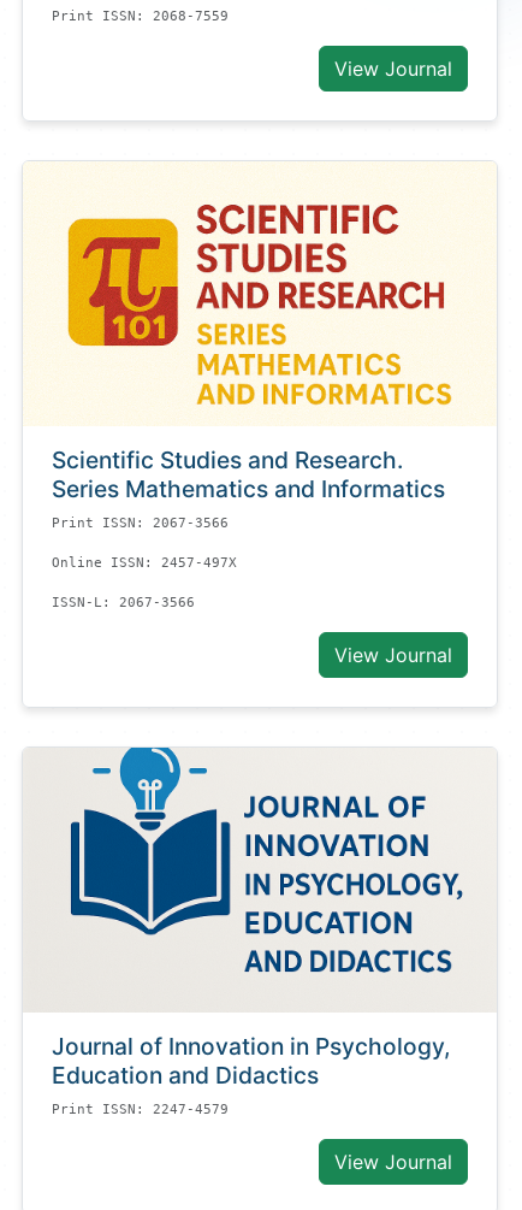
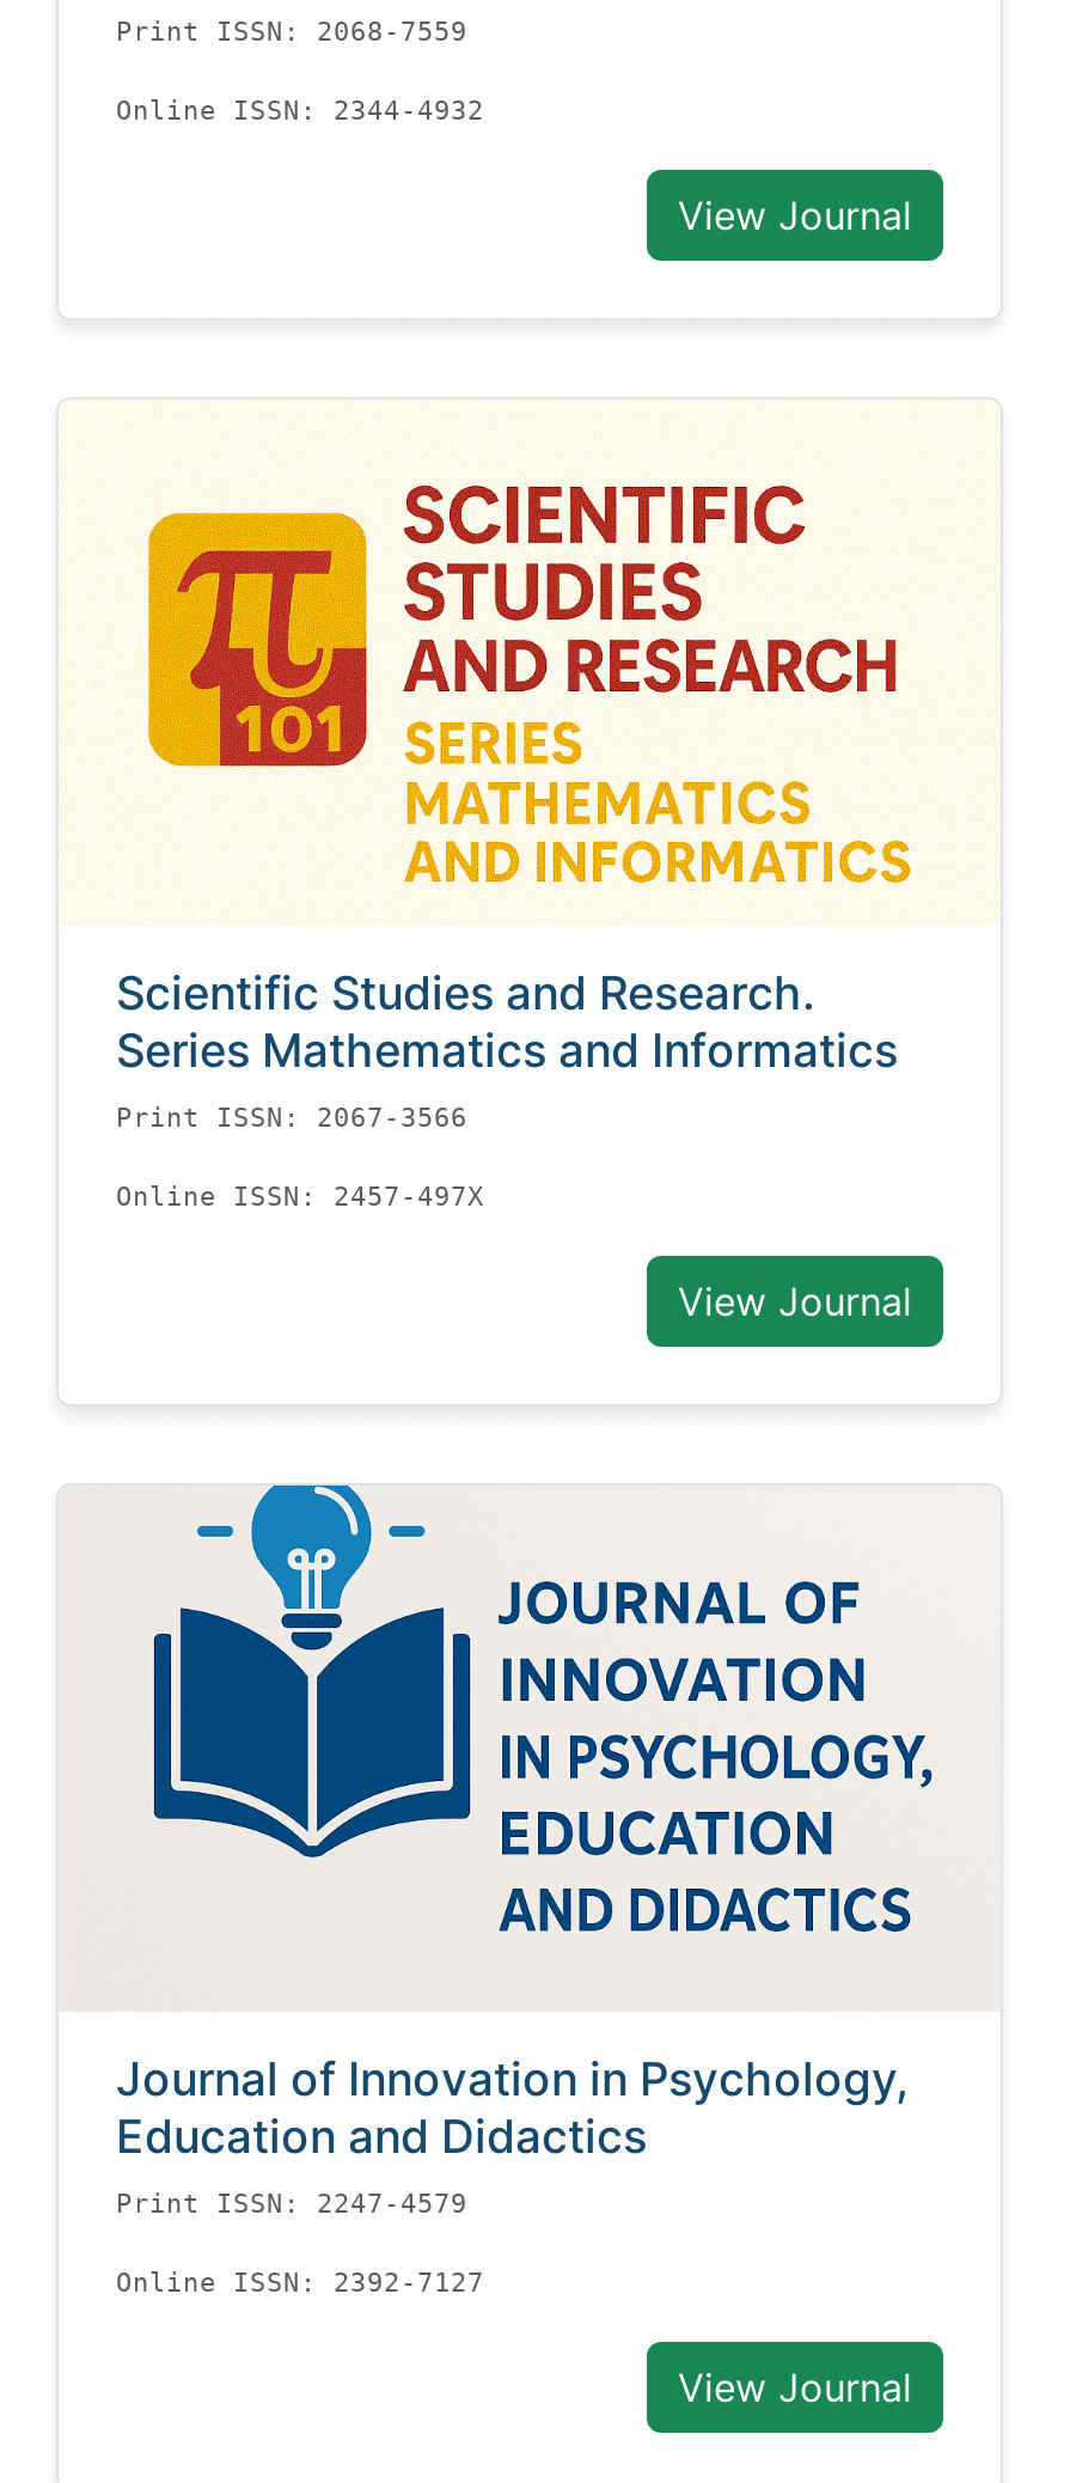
+ Online ISSN: 2344-4932

- ISSN-L: 2067-3566

+ Online ISSN: 2392-7127
